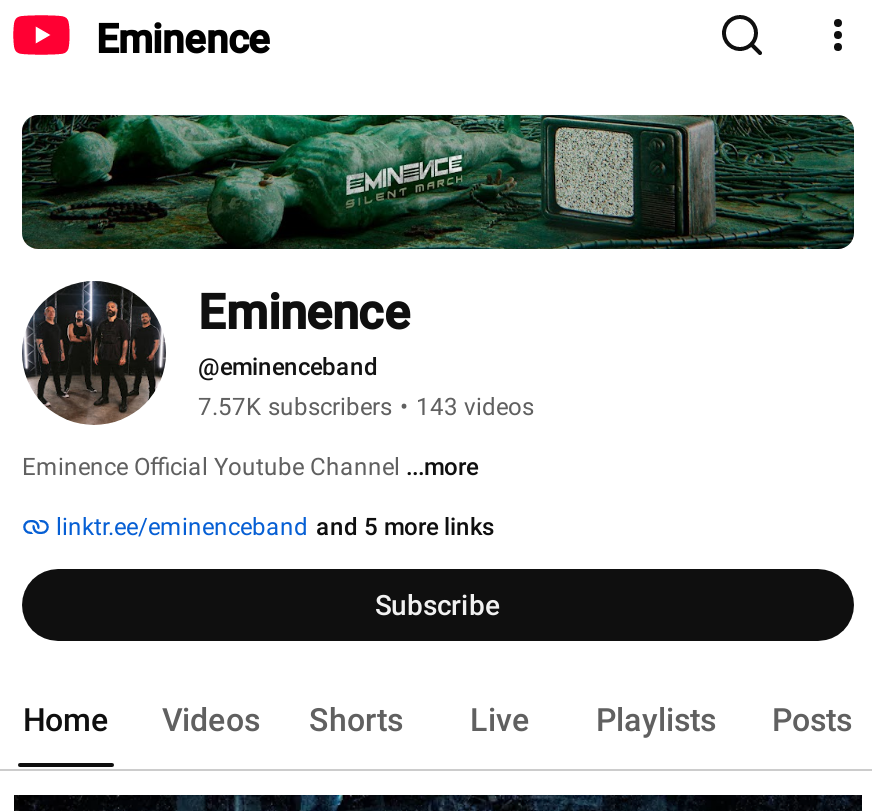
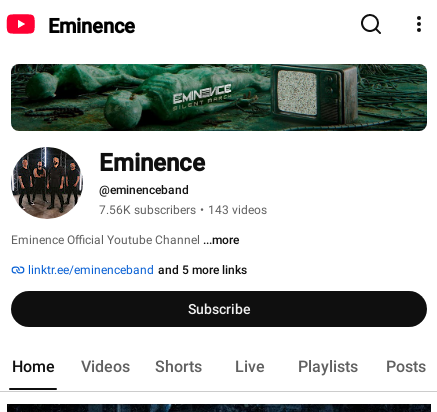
- 7.57K subscribers • 143 videos
+ 7.56K subscribers • 143 videos
